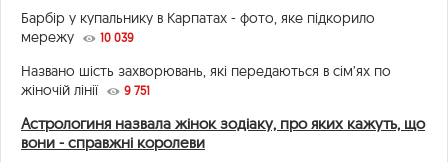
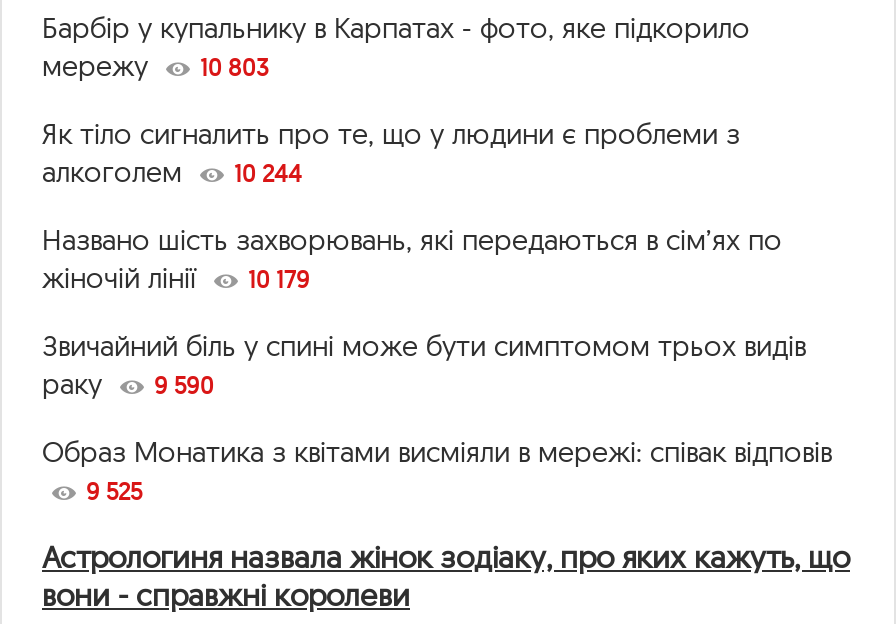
- 10 039
+ 10 803
+ Як тіло сигналить про те, що у людини є проблеми з
+ алкоголем
+ 10 244

- 9 751
+ 10 179
+ Звичайний біль у спині може бути симптомом трьох видів
+ раку
+ 9 590
+ Образ Монатика з квітами висміяли в мережі: співак відповів
+ 9 525
